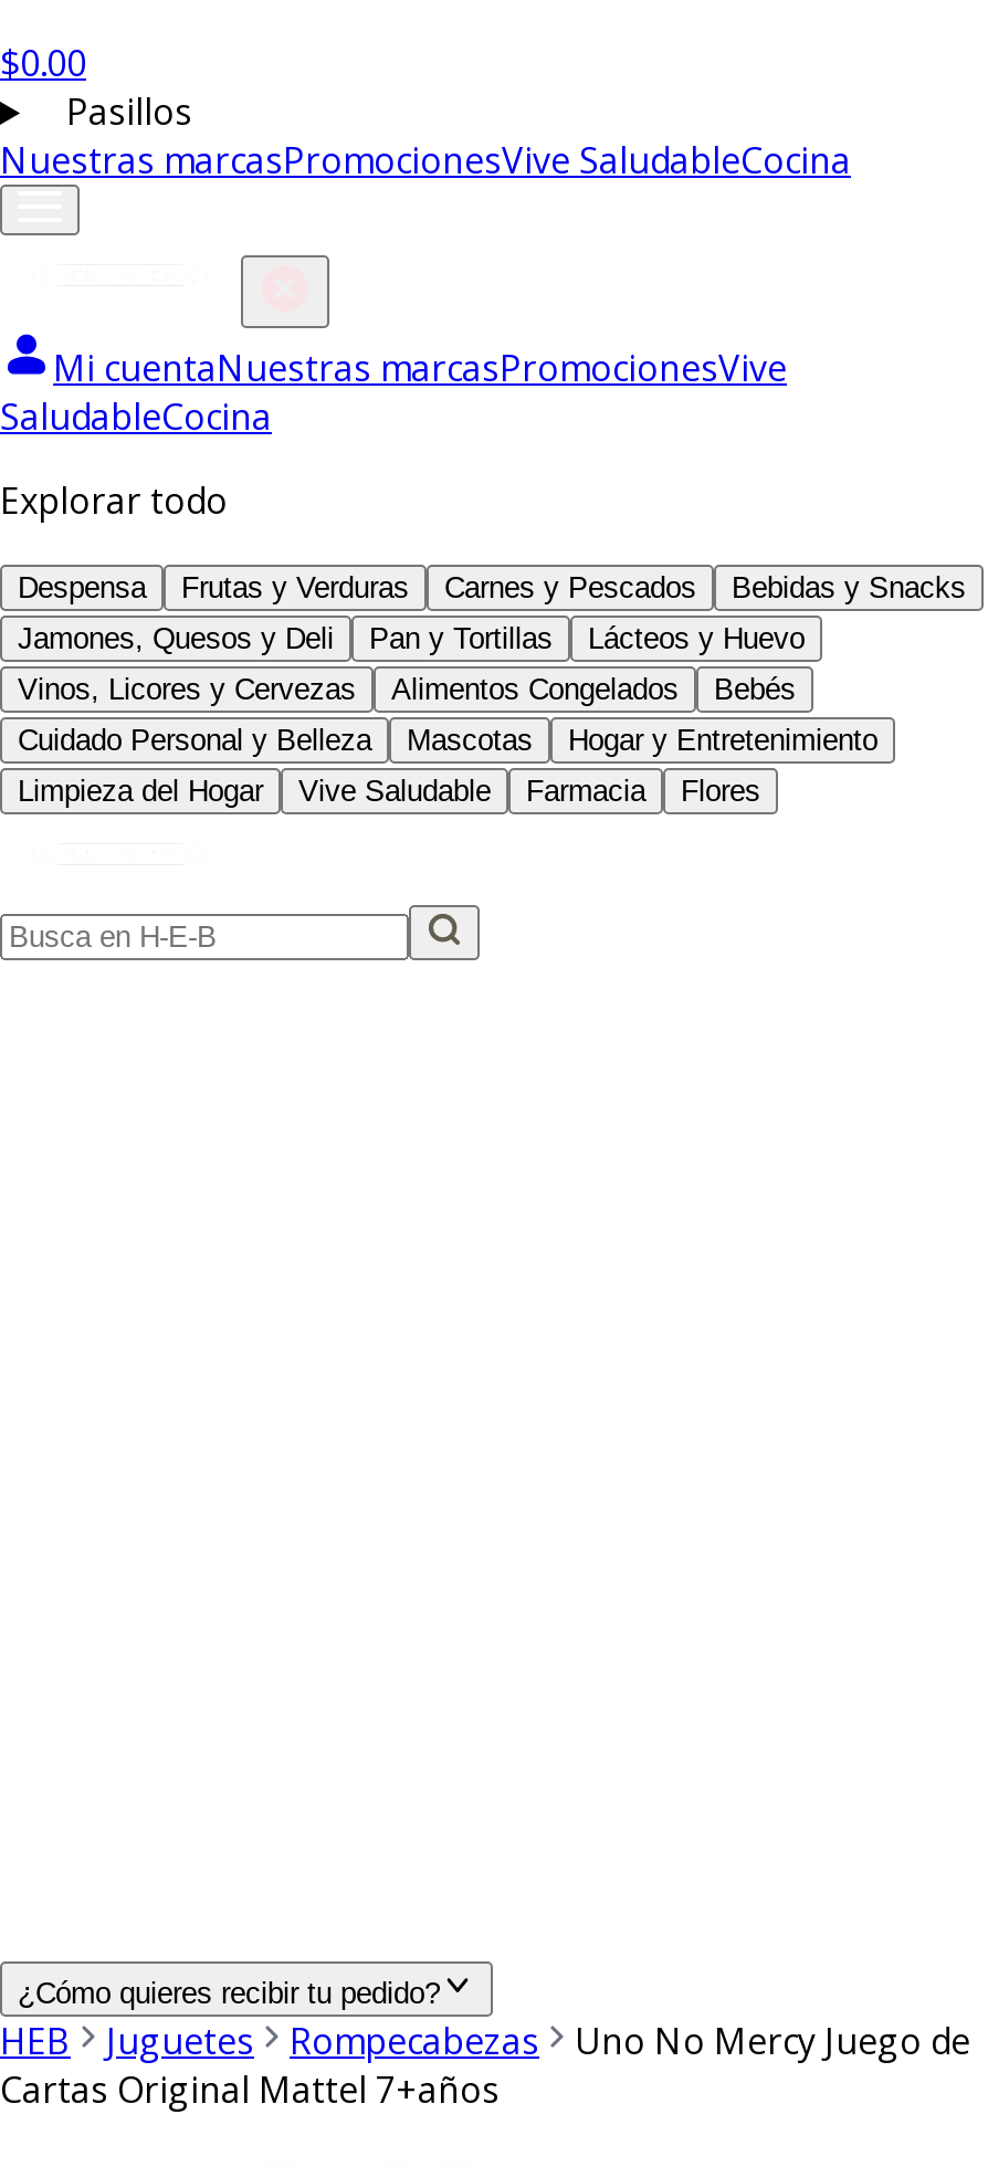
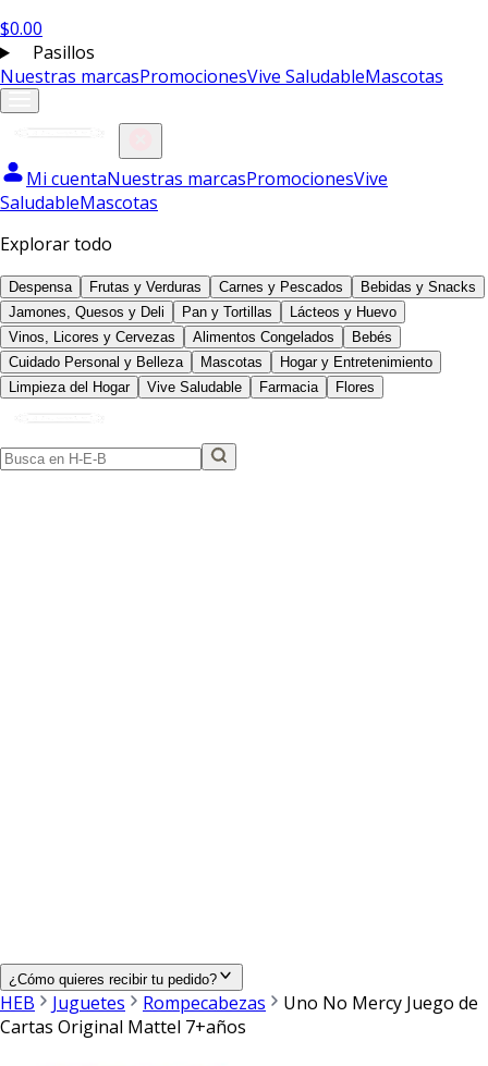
- Nuestras marcasPromocionesVive SaludableCocina
+ Nuestras marcasPromocionesVive SaludableMascotas

- SaludableCocina
+ SaludableMascotas
